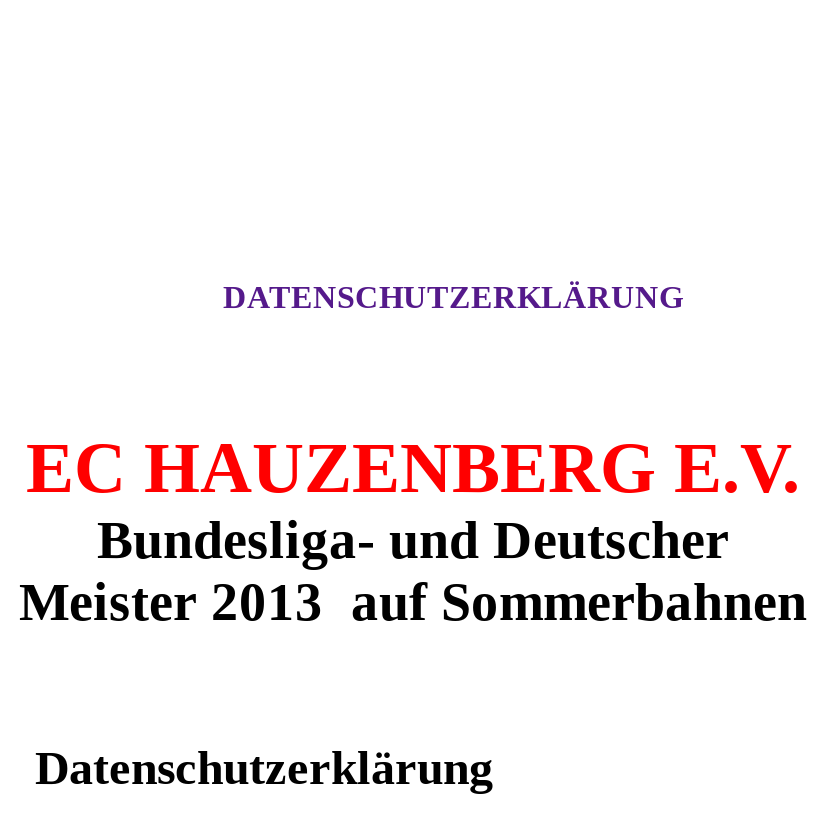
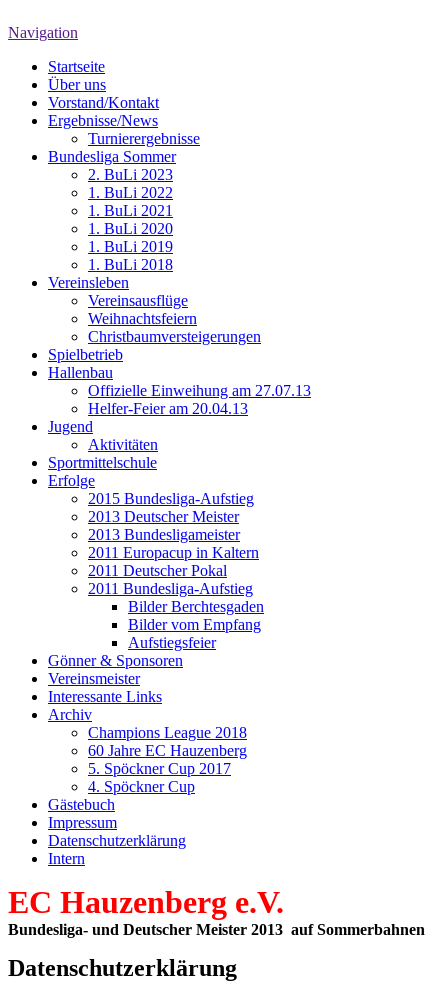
- DATENSCHUTZERKLÄRUNG
- EC HAUZENBERG E.V.
- Bundesliga- und Deutscher
- Meister 2013 auf Sommerbahnen
+ Navigation
+ Startseite
+ Über uns
+ Vorstand/Kontakt
+ Ergebnisse/News
+ Turnierergebnisse
+ Bundesliga Sommer
+ 2. BuLi 2023
+ 1. BuLi 2022
+ 1. BuLi 2021
+ 1. BuLi 2020
+ 1. BuLi 2019
+ 1. BuLi 2018
+ Vereinsleben
+ Vereinsausflüge
+ Weihnachtsfeiern
+ Christbaumversteigerungen
+ Spielbetrieb
+ Hallenbau
+ Offizielle Einweihung am 27.07.13
+ Helfer-Feier am 20.04.13
+ Jugend
+ Aktivitäten
+ Sportmittelschule
+ Erfolge
+ 2015 Bundesliga-Aufstieg
+ 2013 Deutscher Meister
+ 2013 Bundesligameister
+ 2011 Europacup in Kaltern
+ 2011 Deutscher Pokal
+ 2011 Bundesliga-Aufstieg
+ Bilder Berchtesgaden
+ Bilder vom Empfang
+ Aufstiegsfeier
+ Gönner & Sponsoren
+ Vereinsmeister
+ Interessante Links
+ Archiv
+ Champions League 2018
+ 60 Jahre EC Hauzenberg
+ 5. Spöckner Cup 2017
+ 4. Spöckner Cup
+ Gästebuch
+ Impressum
+ Datenschutzerklärung
+ Intern
+ EC Hauzenberg e.V.
+ Bundesliga- und Deutscher Meister 2013 auf Sommerbahnen
